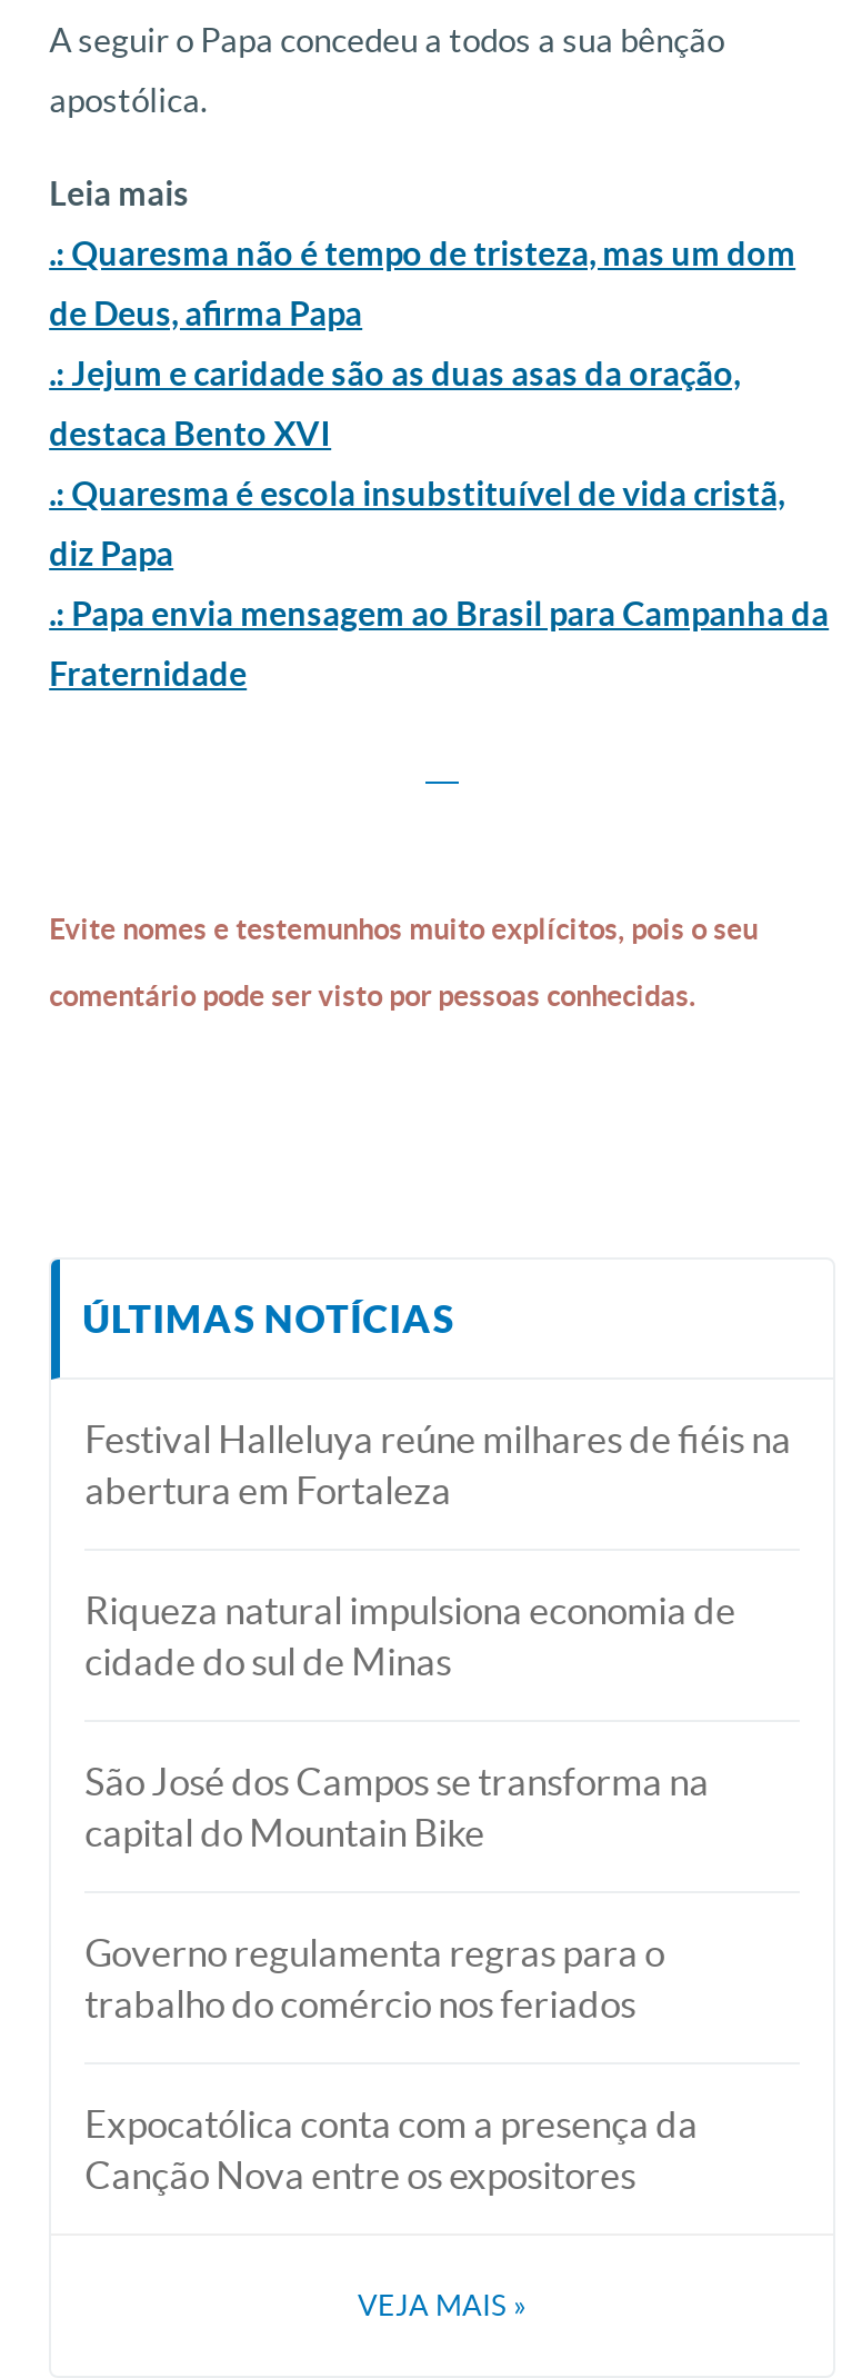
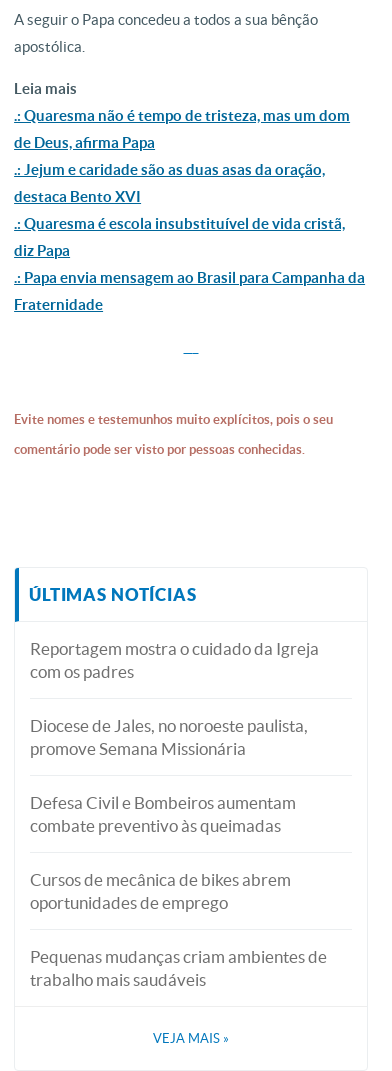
- Festival Halleluya reúne milhares de fiéis na
- abertura em Fortaleza
+ Reportagem mostra o cuidado da Igreja
+ com os padres

- Riqueza natural impulsiona economia de
- cidade do sul de Minas
+ Diocese de Jales, no noroeste paulista,
+ promove Semana Missionária

- São José dos Campos se transforma na
- capital do Mountain Bike
+ Defesa Civil e Bombeiros aumentam
+ combate preventivo às queimadas

- Governo regulamenta regras para o
- trabalho do comércio nos feriados
+ Cursos de mecânica de bikes abrem
+ oportunidades de emprego

- Expocatólica conta com a presença da
- Canção Nova entre os expositores
+ Pequenas mudanças criam ambientes de
+ trabalho mais saudáveis
